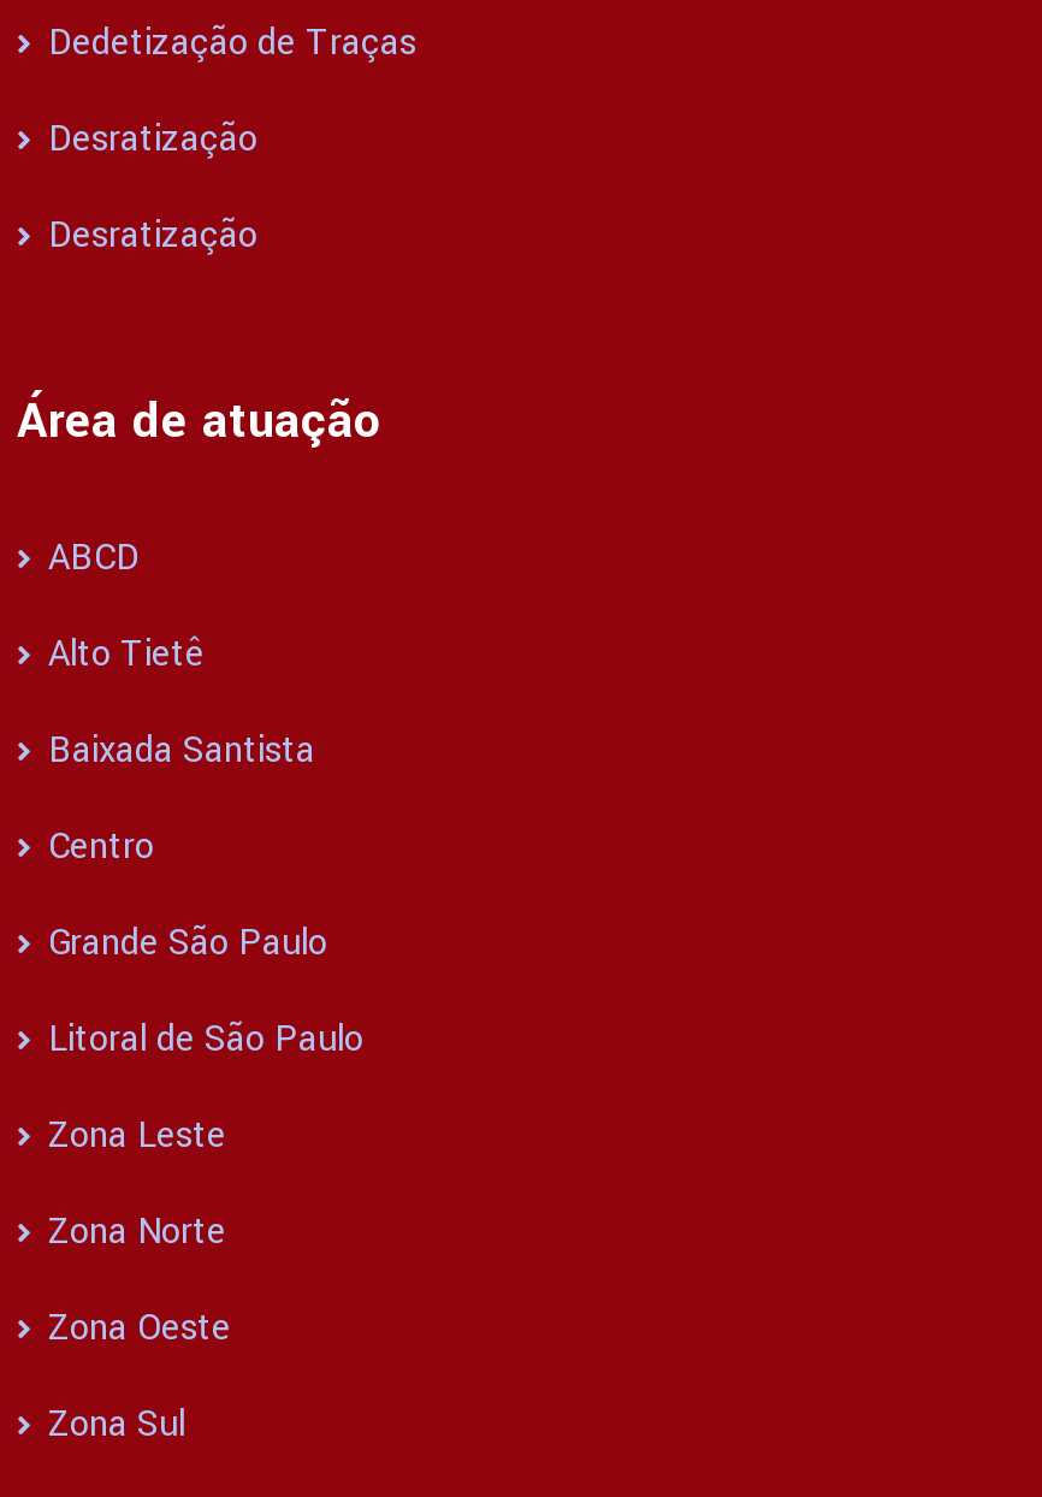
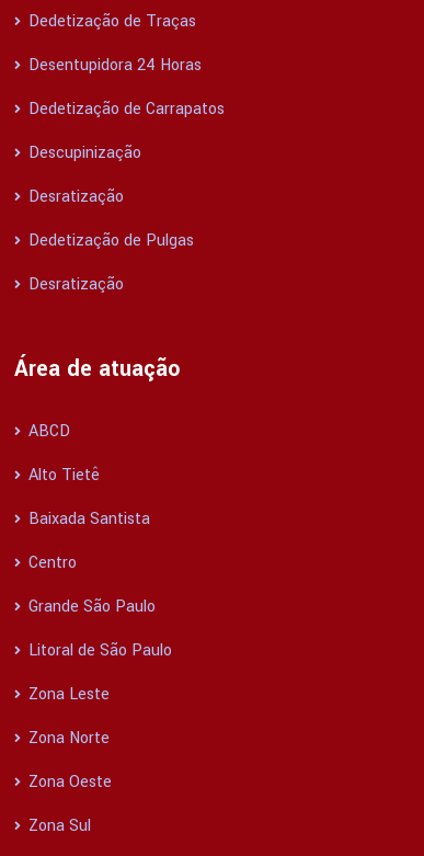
+ Desentupidora 24 Horas
+ Dedetização de Carrapatos
+ Descupinização

+ Dedetização de Pulgas
